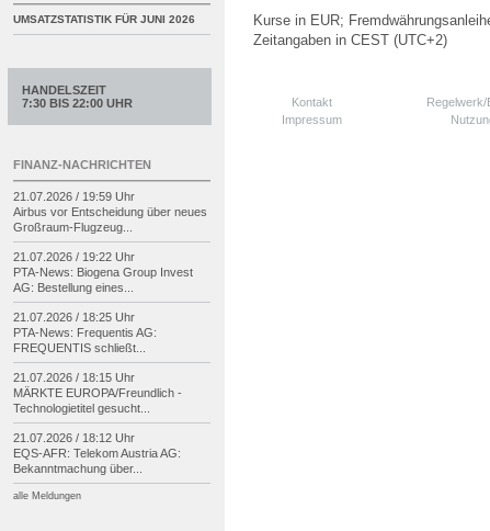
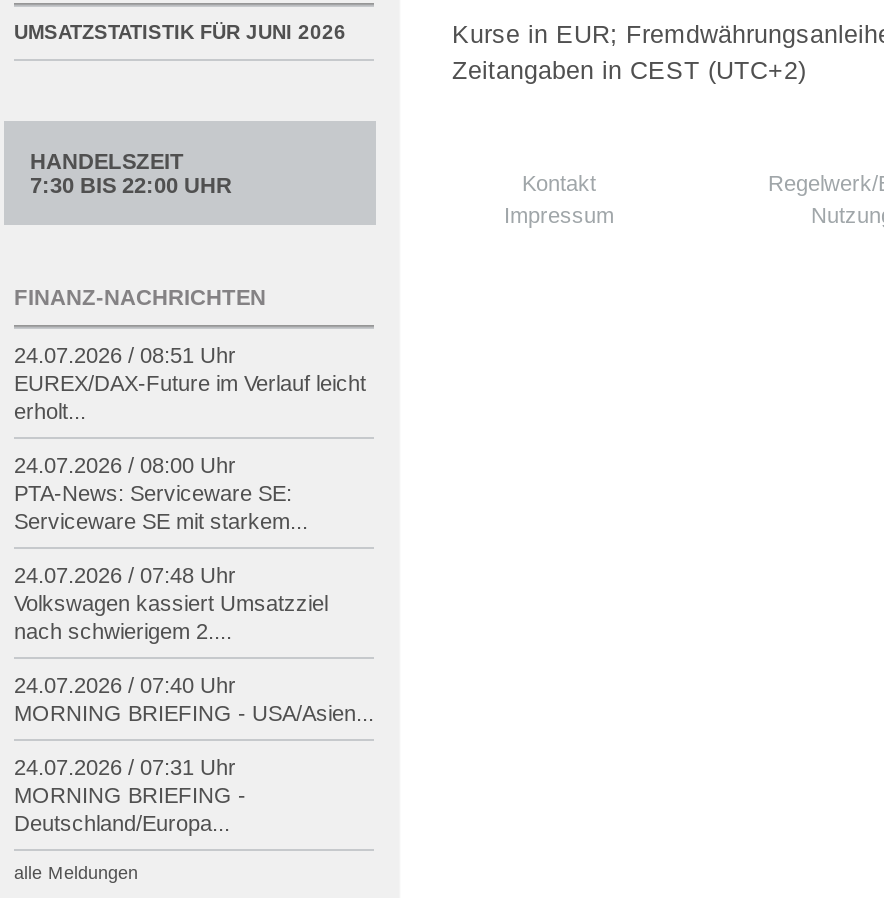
- 21.07.2026 / 19:59 Uhr
- Airbus vor Entscheidung über neues
- Großraum-Flugzeug...
+ 24.07.2026 / 08:51 Uhr
+ EUREX/DAX-Future im Verlauf leicht
+ erholt...

- 21.07.2026 / 19:22 Uhr
- PTA-News: Biogena Group Invest
- AG: Bestellung eines...
+ 24.07.2026 / 08:00 Uhr
+ PTA-News: Serviceware SE:
+ Serviceware SE mit starkem...

- 21.07.2026 / 18:25 Uhr
- PTA-News: Frequentis AG:
- FREQUENTIS schließt...
+ 24.07.2026 / 07:48 Uhr
+ Volkswagen kassiert Umsatzziel
+ nach schwierigem 2....

- 21.07.2026 / 18:15 Uhr
- MÄRKTE EUROPA/Freundlich -
- Technologietitel gesucht...
+ 24.07.2026 / 07:40 Uhr
+ MORNING BRIEFING - USA/Asien...

- 21.07.2026 / 18:12 Uhr
- EQS-AFR: Telekom Austria AG:
- Bekanntmachung über...
+ 24.07.2026 / 07:31 Uhr
+ MORNING BRIEFING -
+ Deutschland/Europa...
